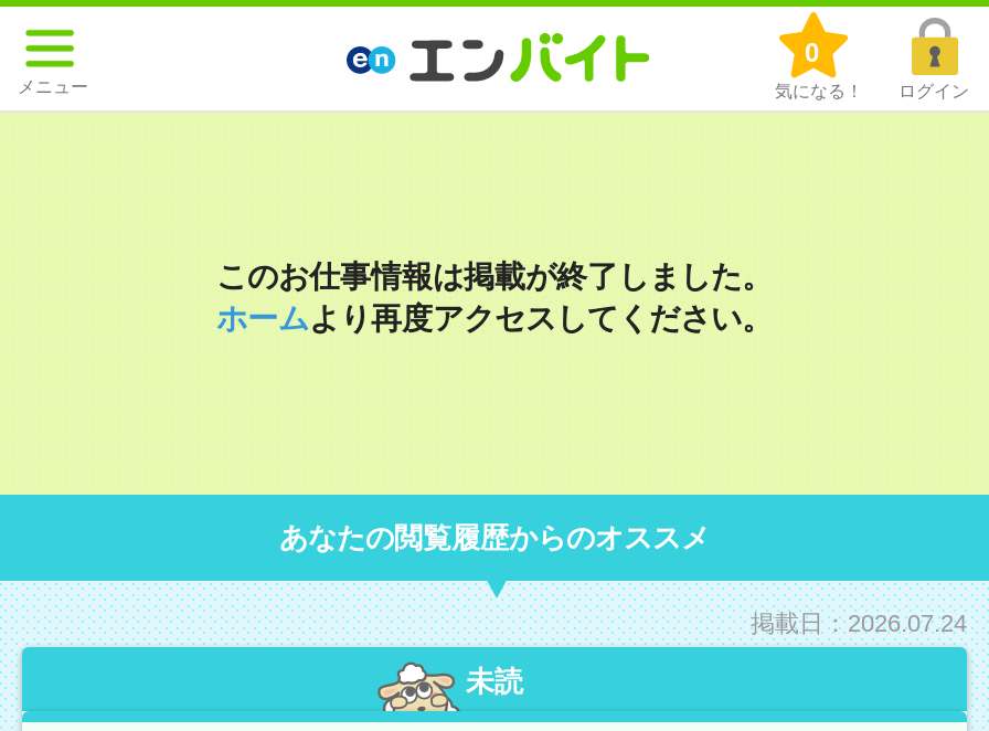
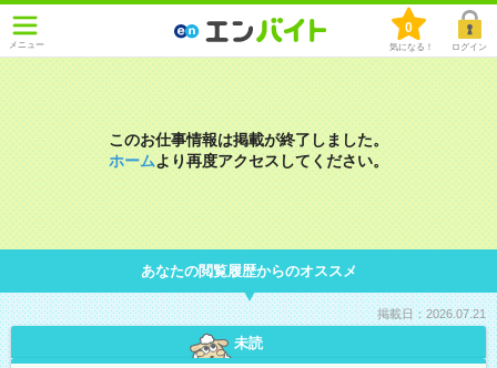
- 掲載日：2026.07.24
+ 掲載日：2026.07.21
